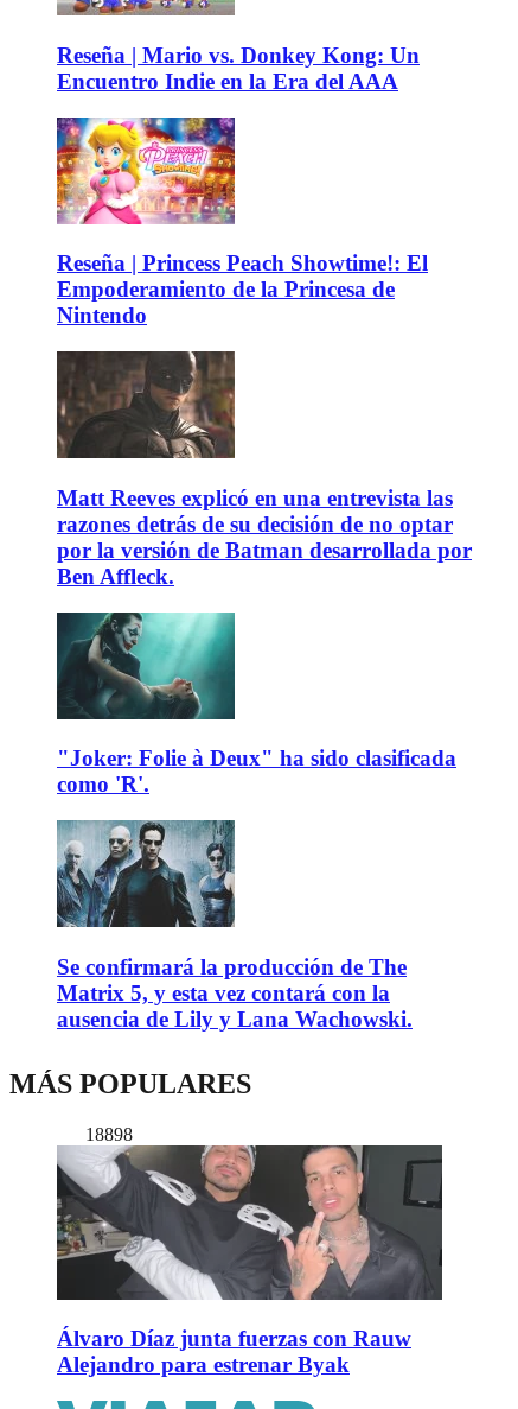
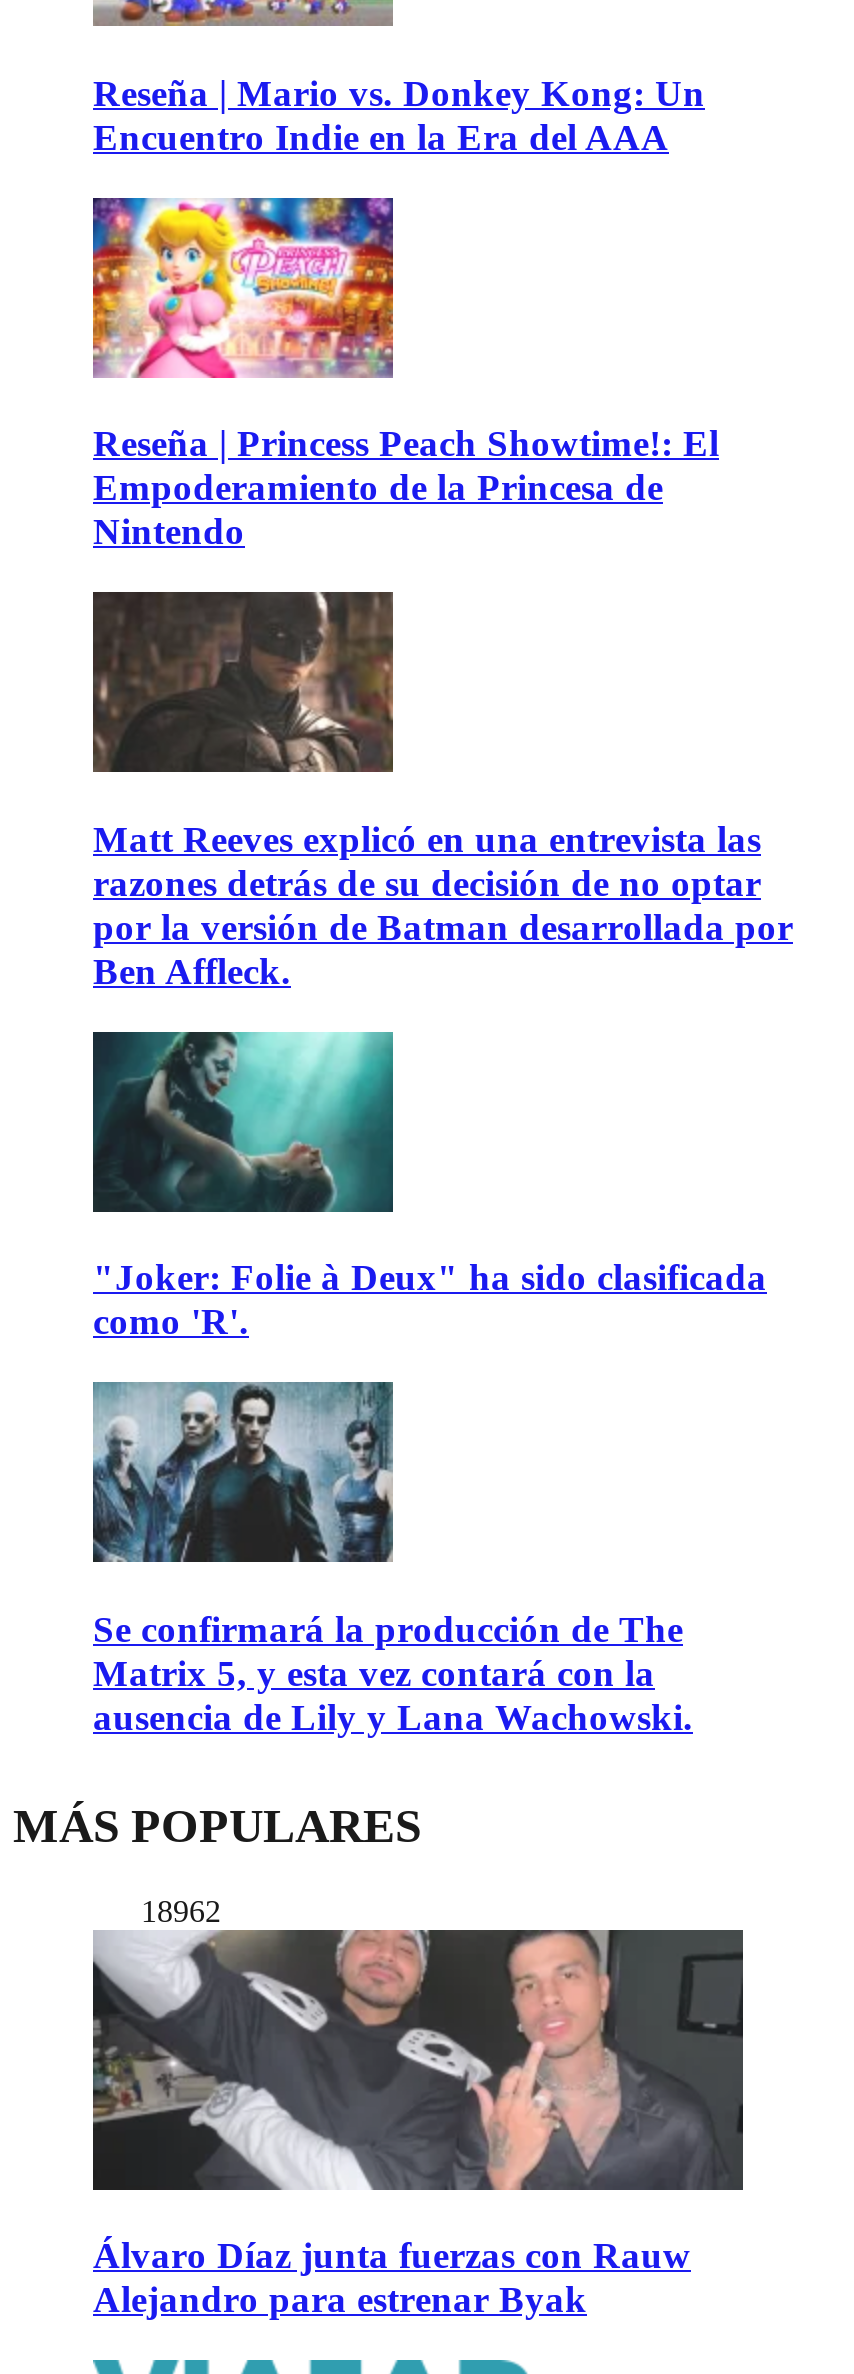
- 18898
+ 18962
